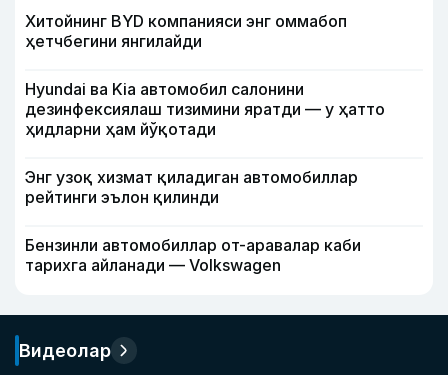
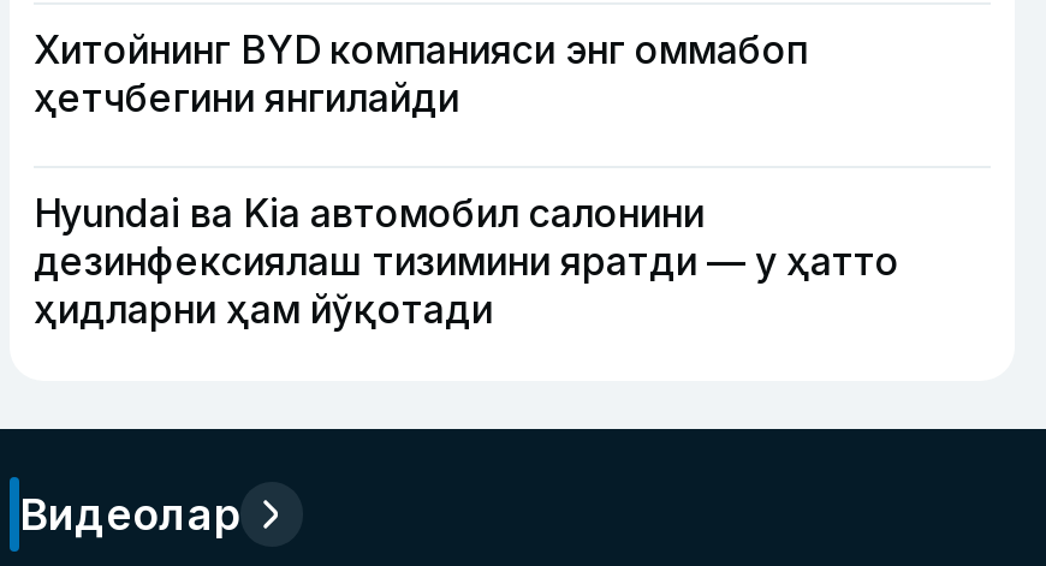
- Энг узоқ хизмат қиладиган автомобиллар
- рейтинги эълон қилинди
- Бензинли автомобиллар от-аравалар каби
- тарихга айланади — Volkswagen
